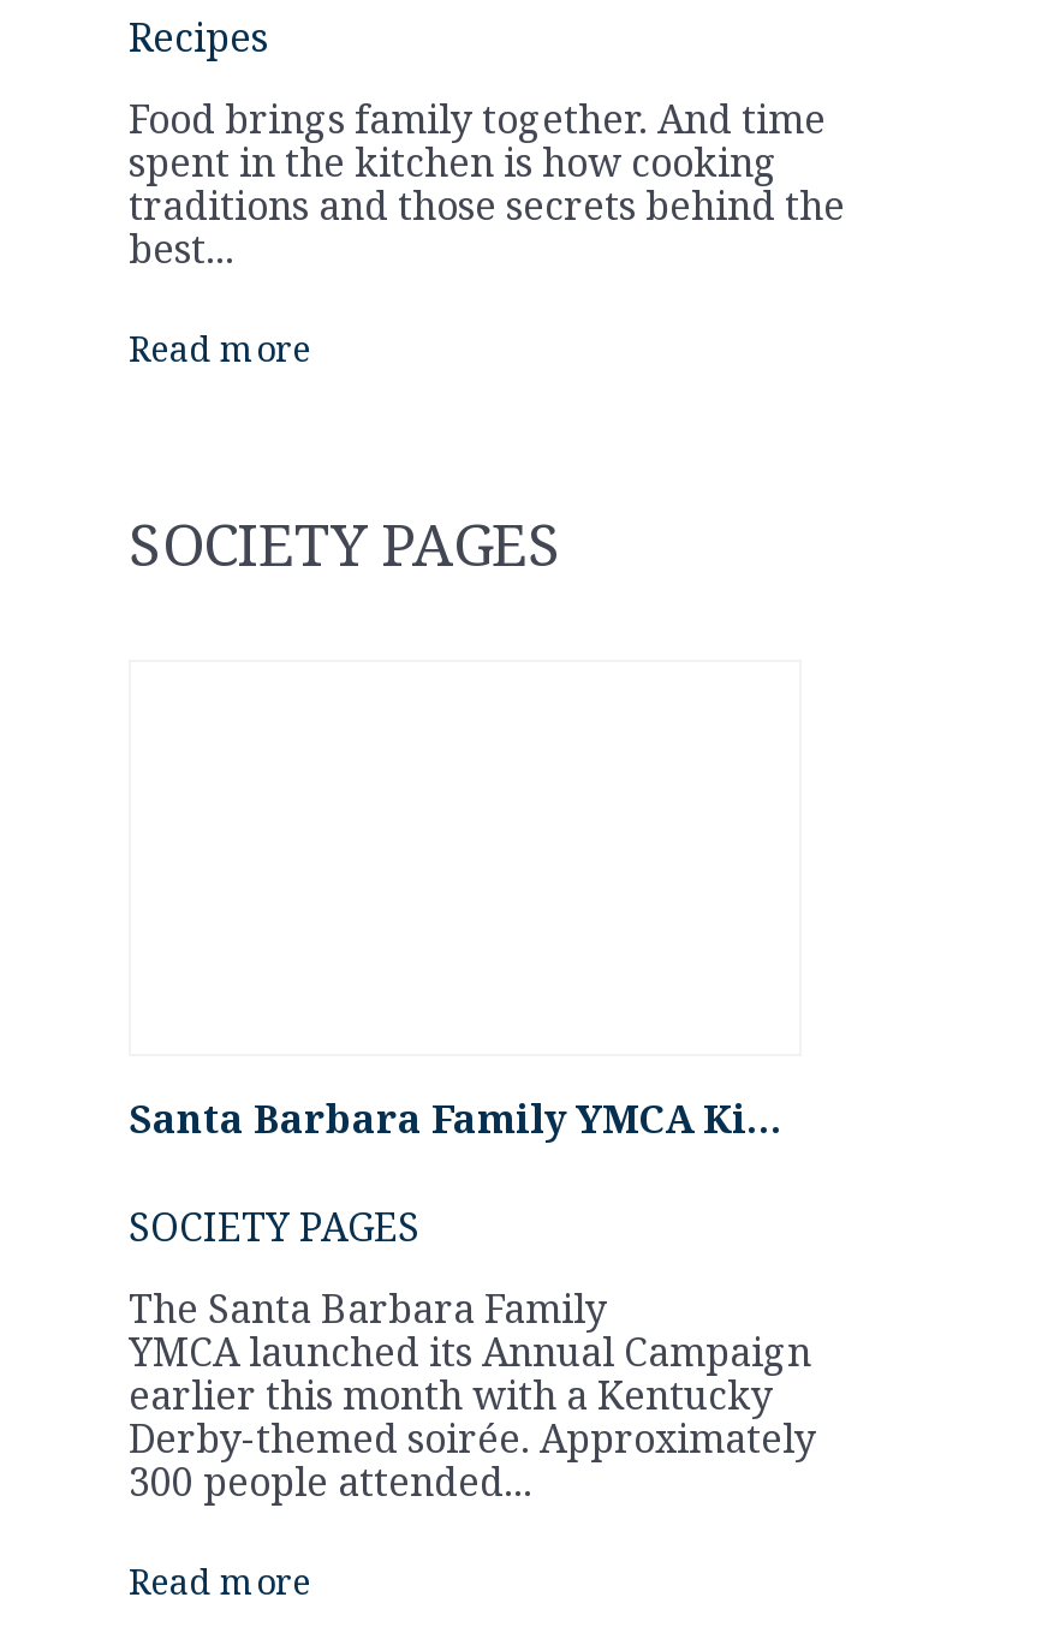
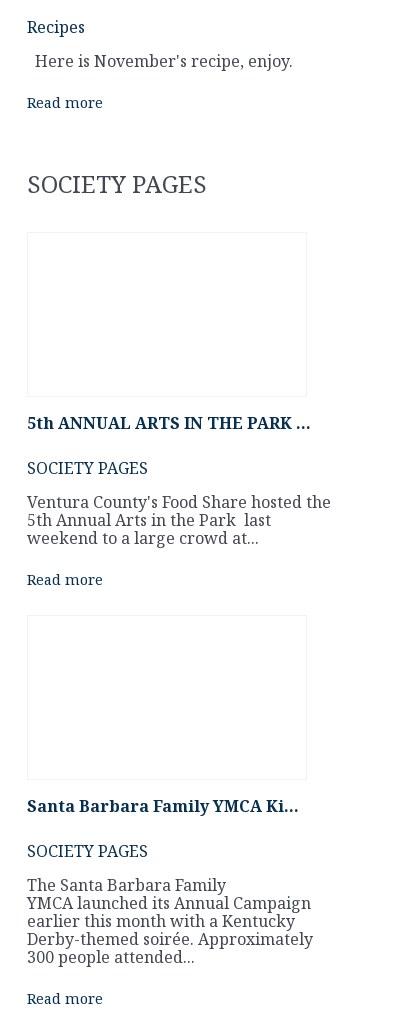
- Food brings family together. And time
- spent in the kitchen is how cooking
- traditions and those secrets behind the
- best...
+ Here is November's recipe, enjoy.

moved up: Read more | SOCIETY PAGES

+ 5th ANNUAL ARTS IN THE PARK …
+ SOCIETY PAGES
+ Ventura County's Food Share hosted the
+ 5th Annual Arts in the Park last
+ weekend to a large crowd at...
+ Read more
